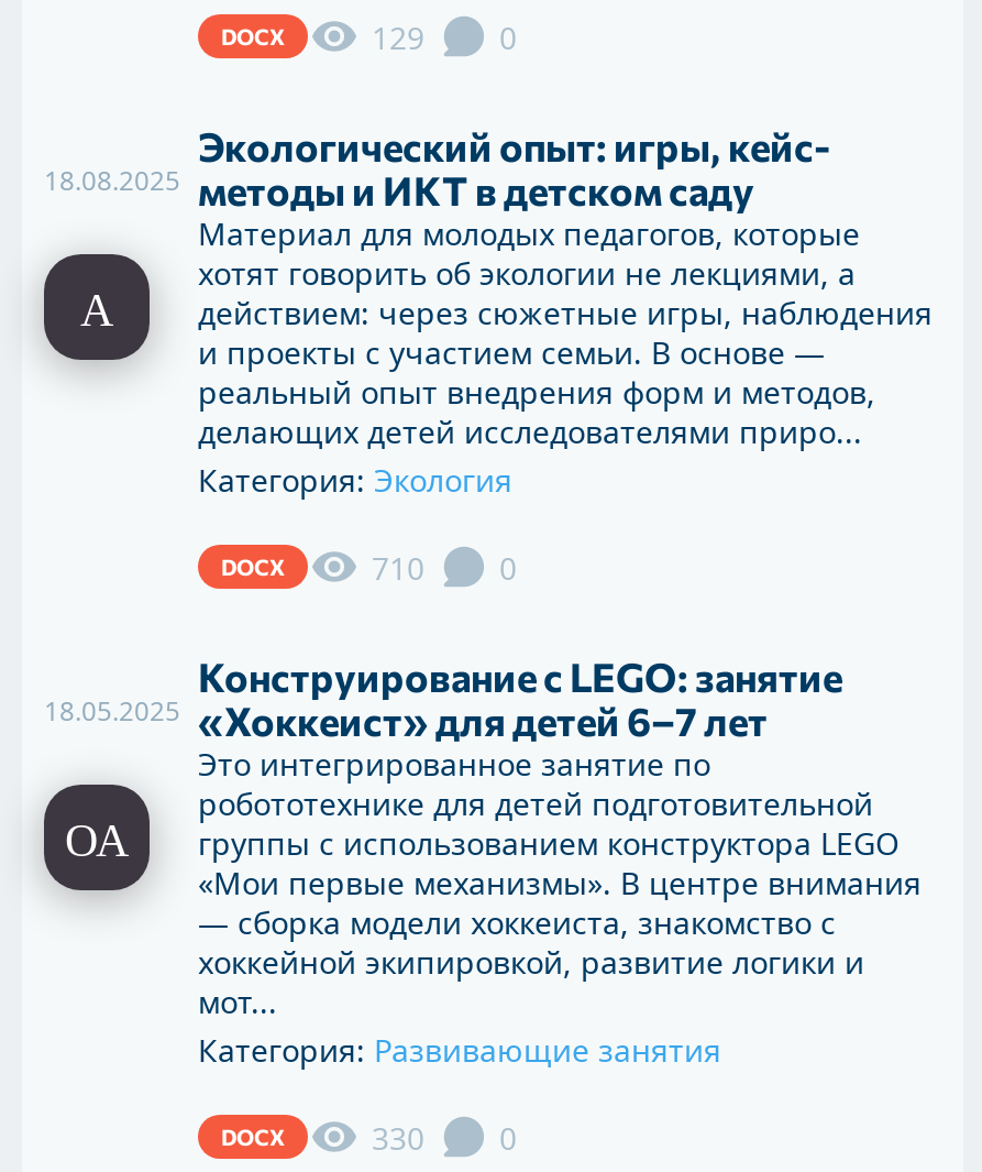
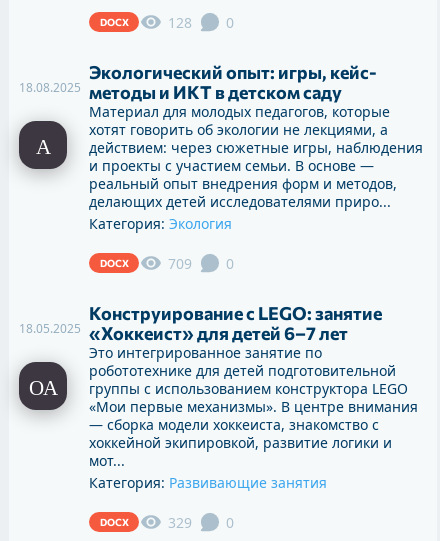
- 129 0
+ 128 0

- 710 0
+ 709 0

- 330 0
+ 329 0
